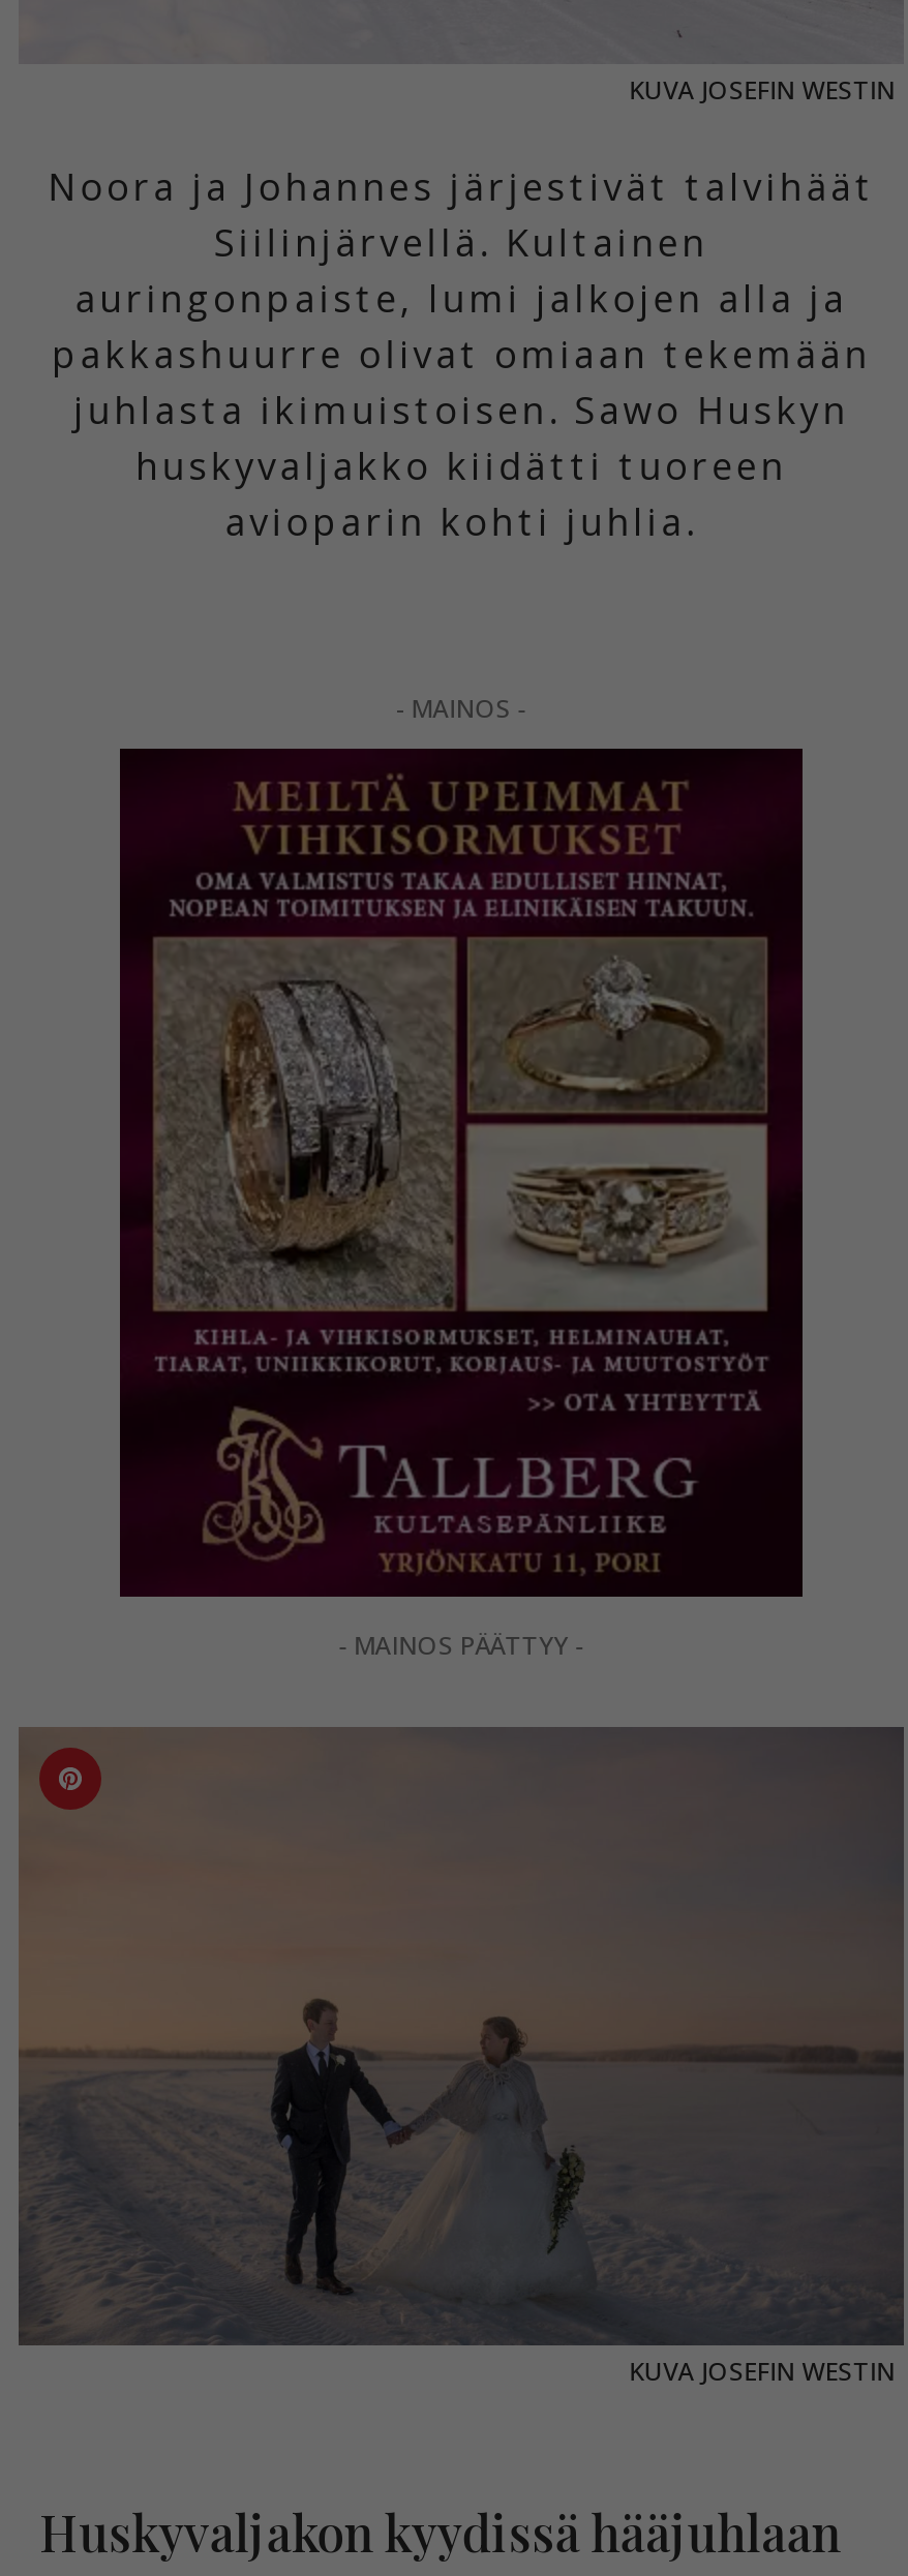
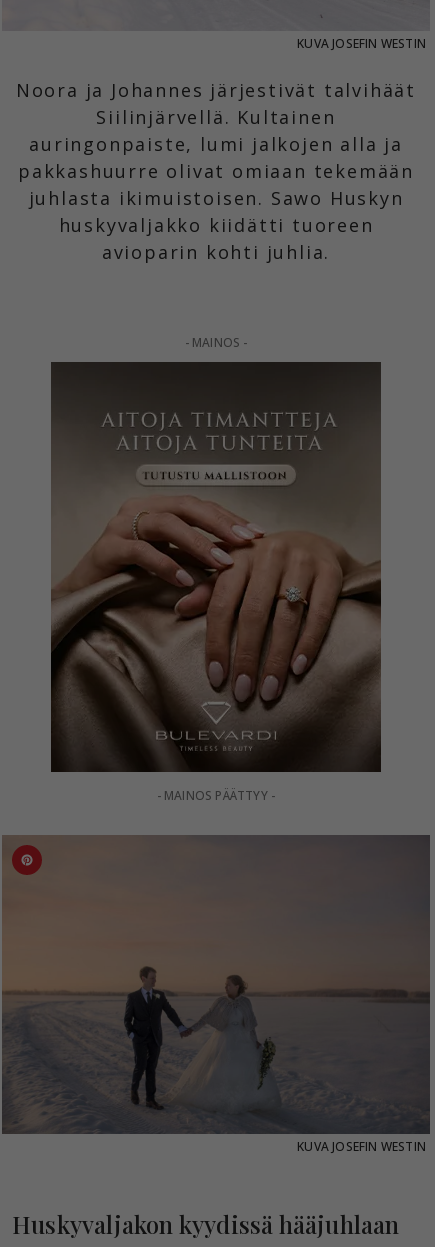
- [image]
+ [image]
